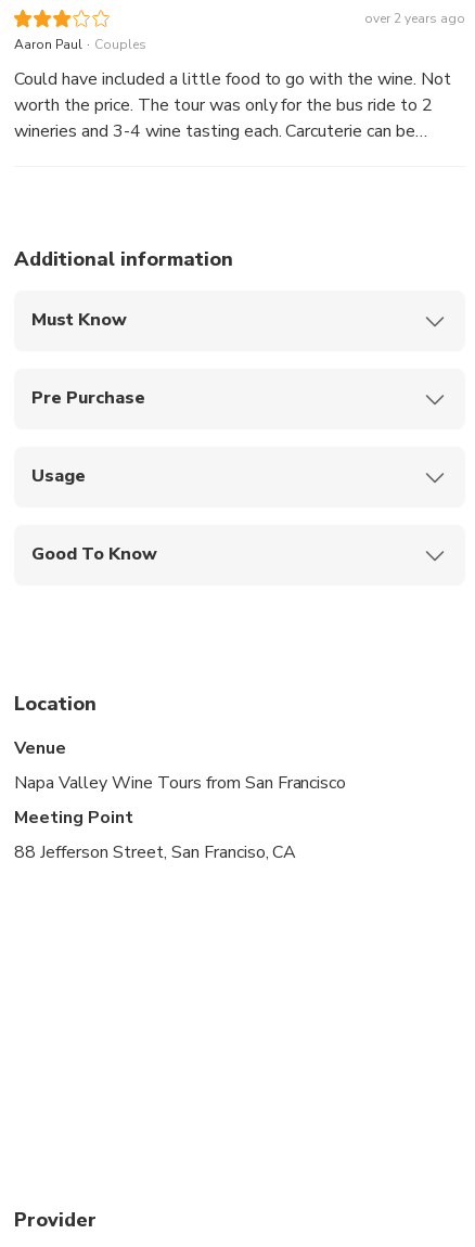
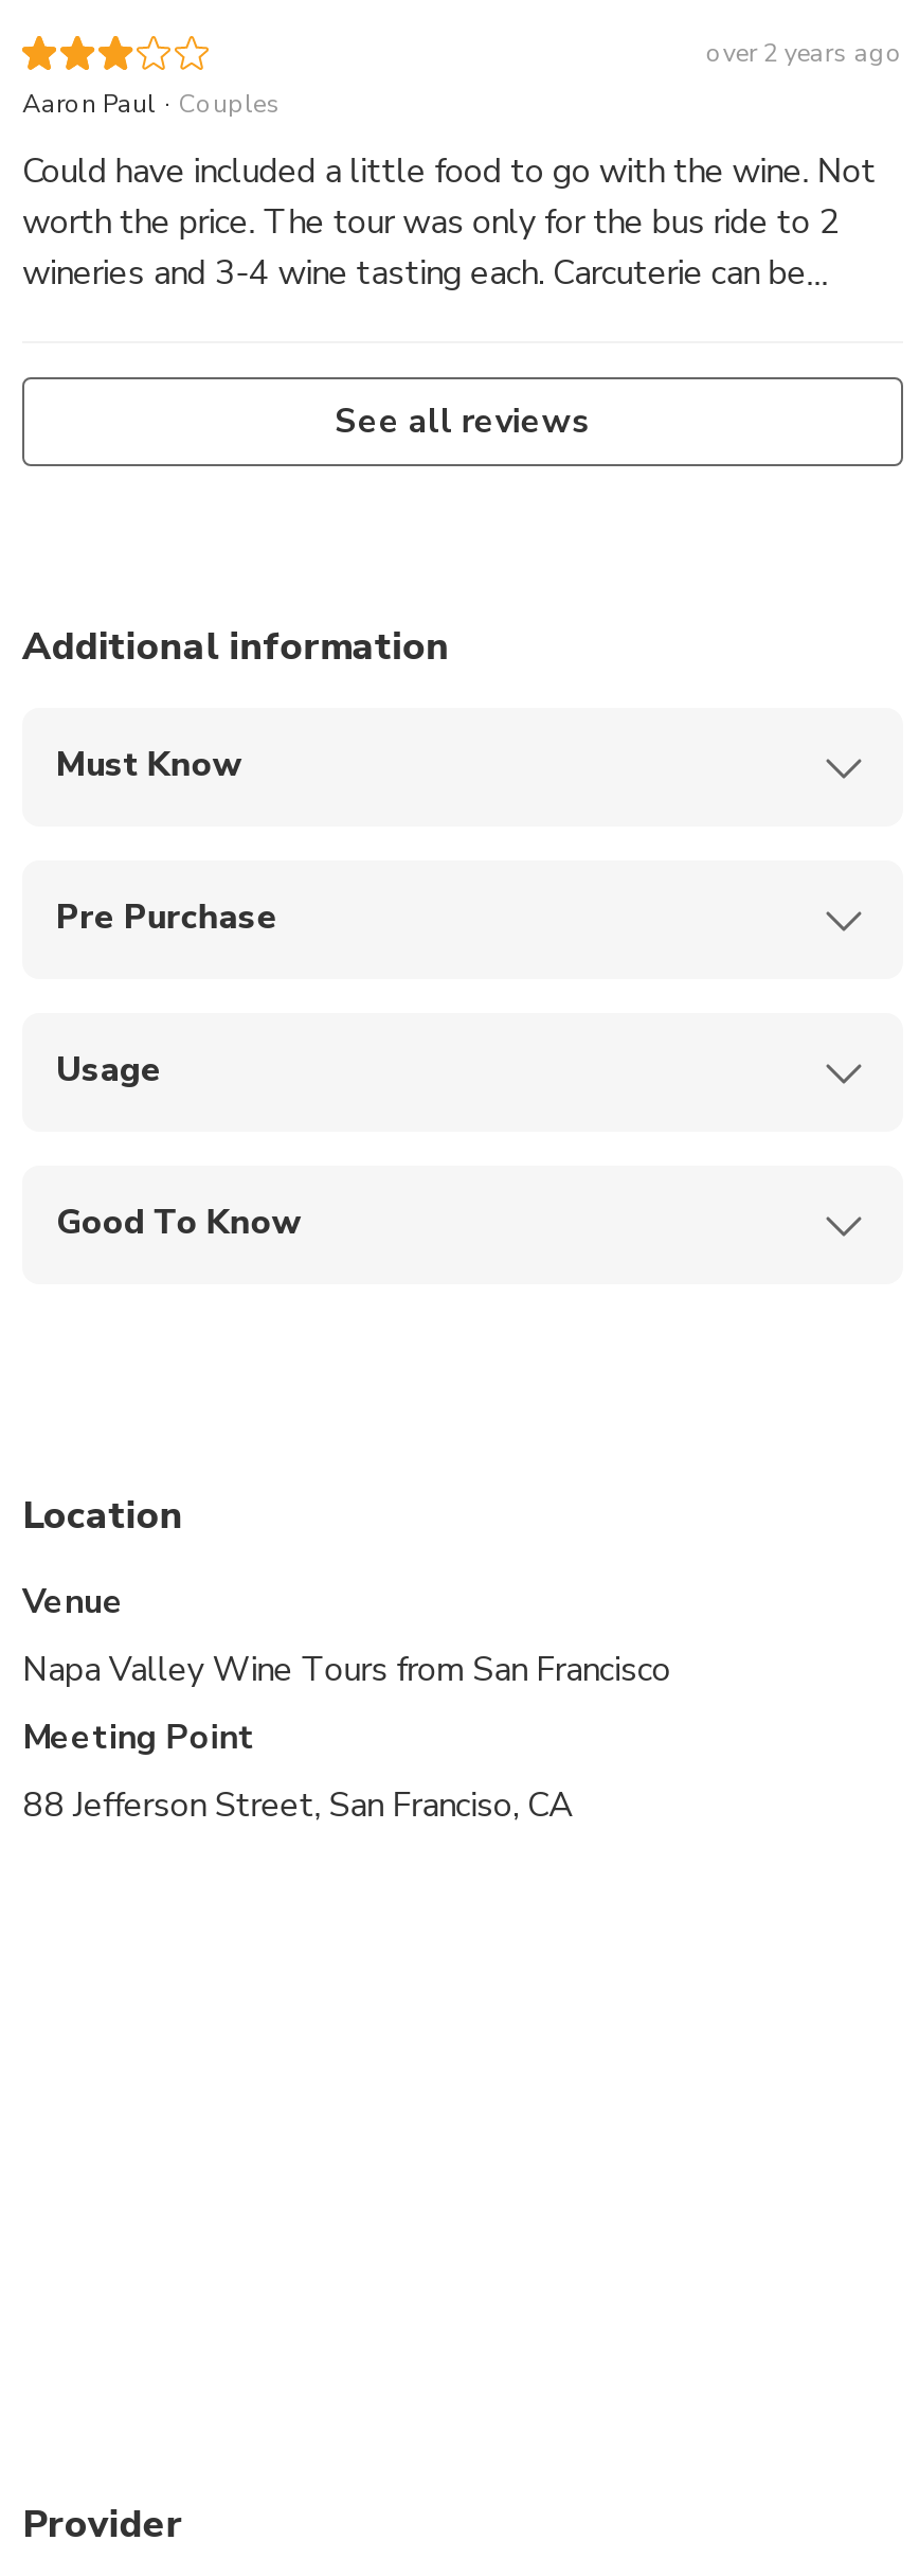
+ See all reviews
